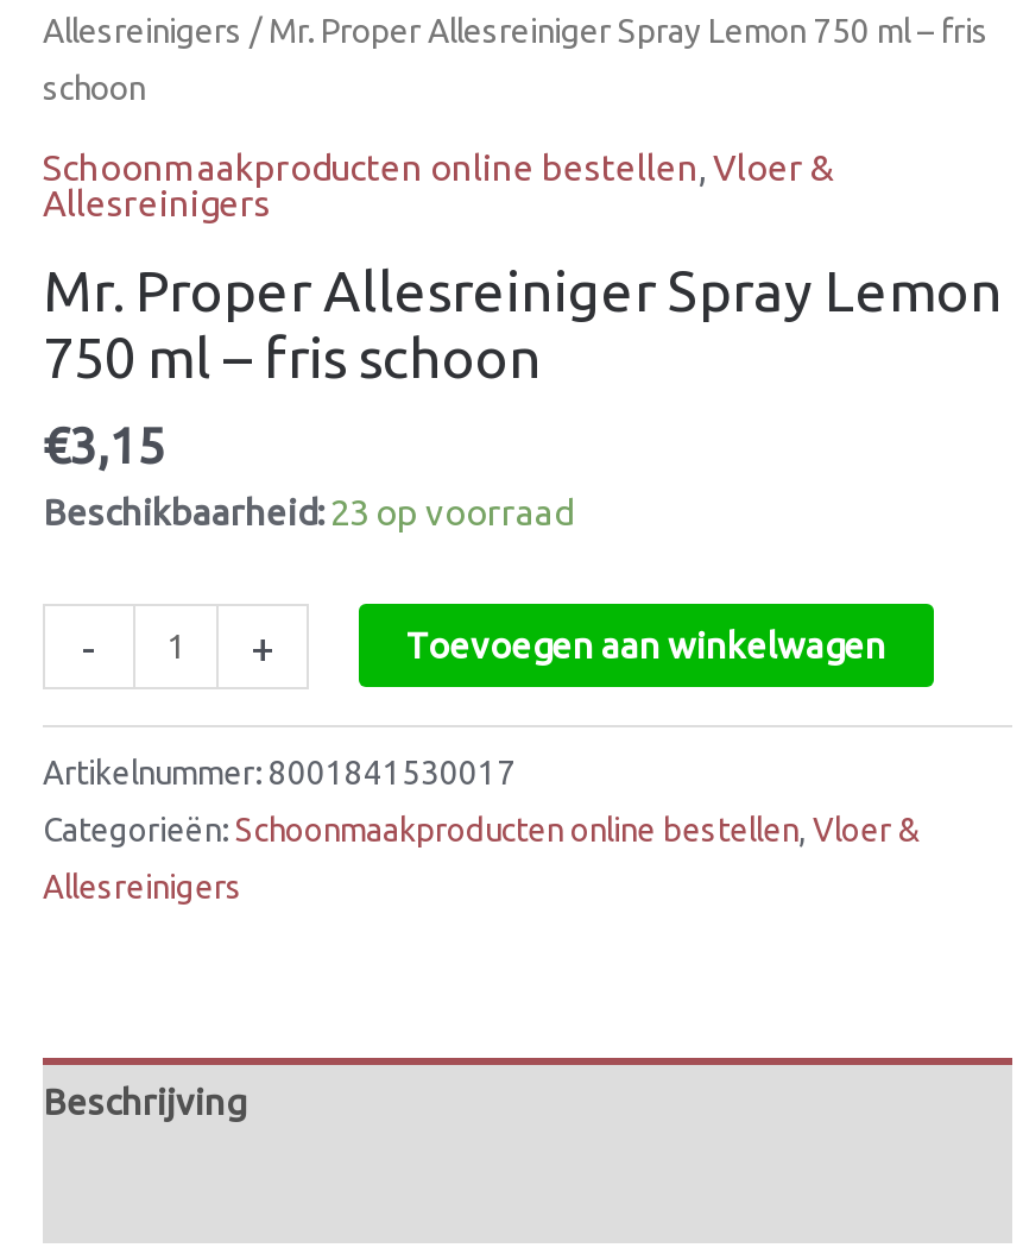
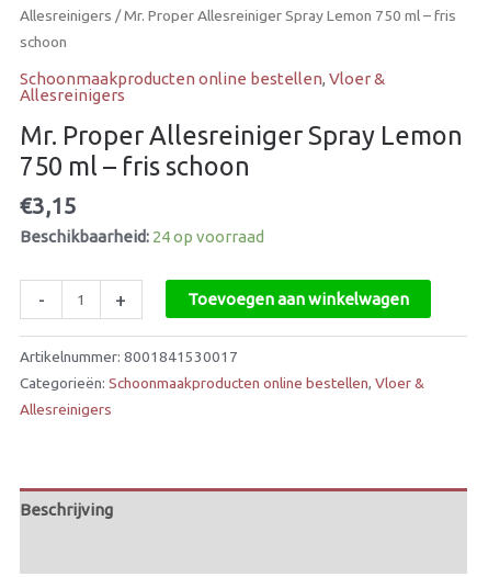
- Beschikbaarheid: 23 op voorraad
+ Beschikbaarheid: 24 op voorraad
